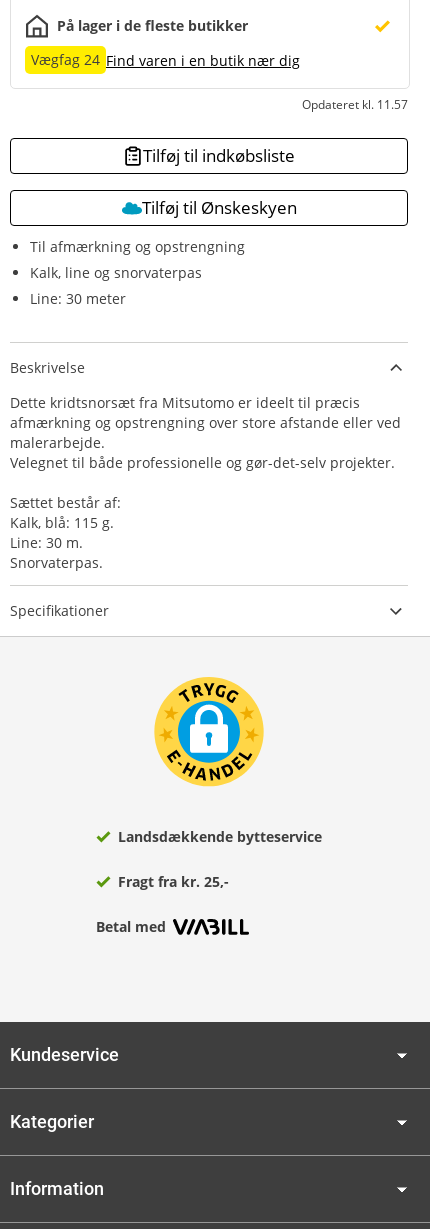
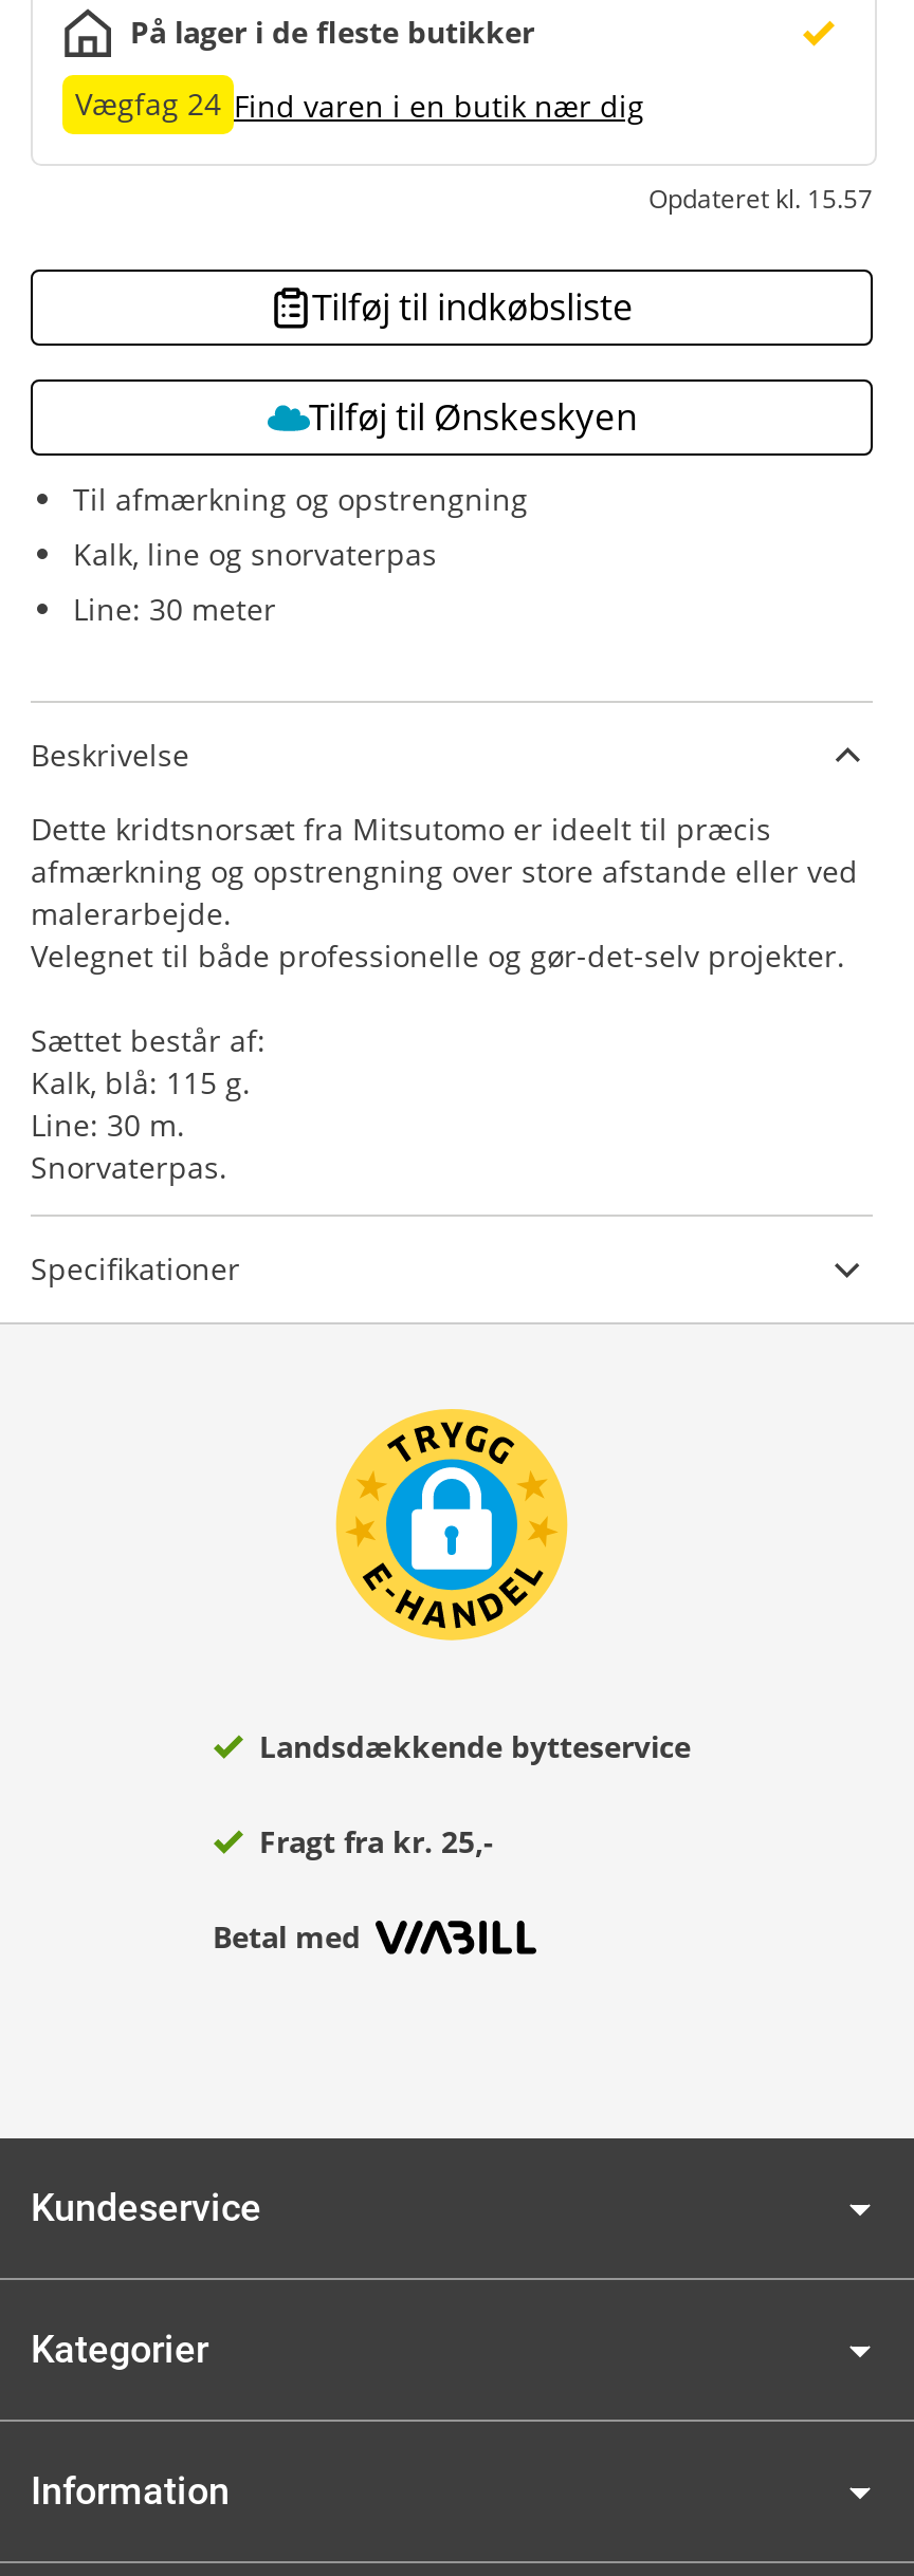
- Opdateret kl. 11.57
+ Opdateret kl. 15.57
